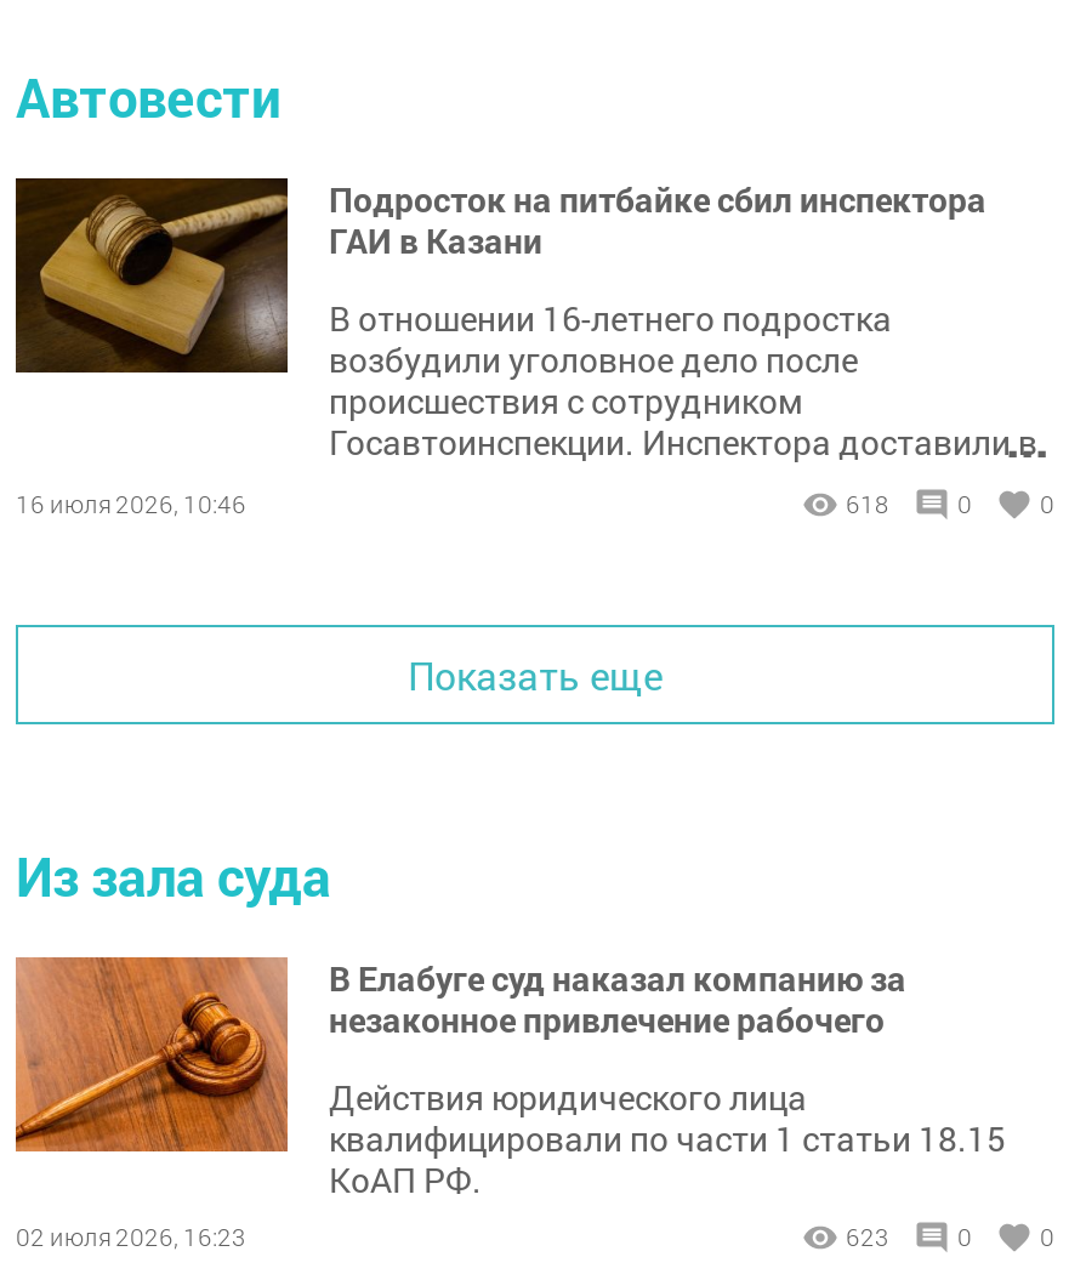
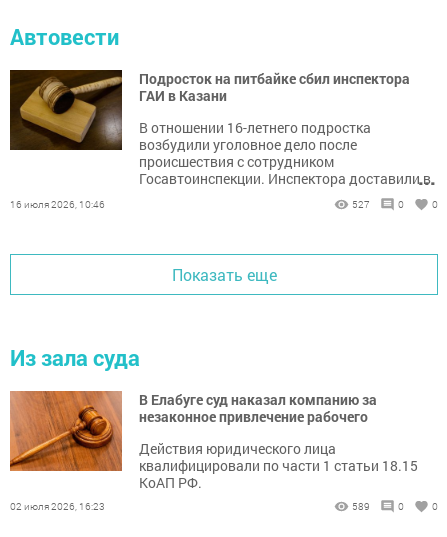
- 618
+ 527

- 623
+ 589
